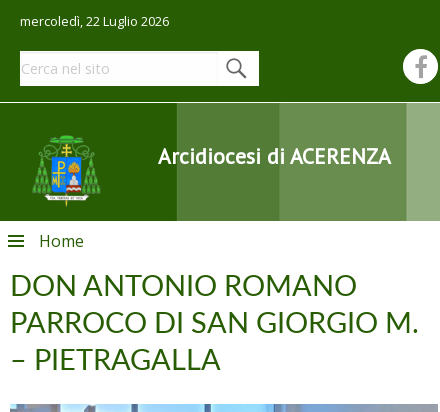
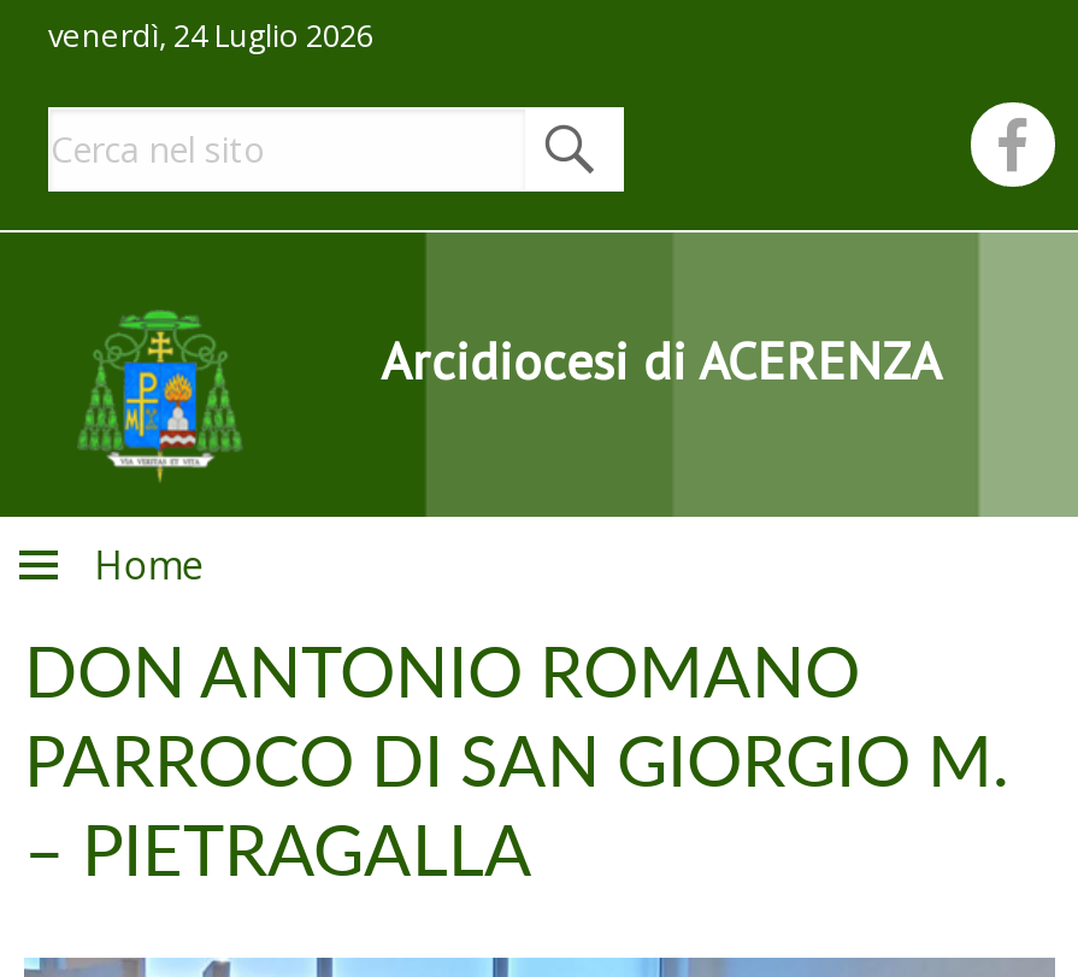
- mercoledì, 22 Luglio 2026
+ venerdì, 24 Luglio 2026
